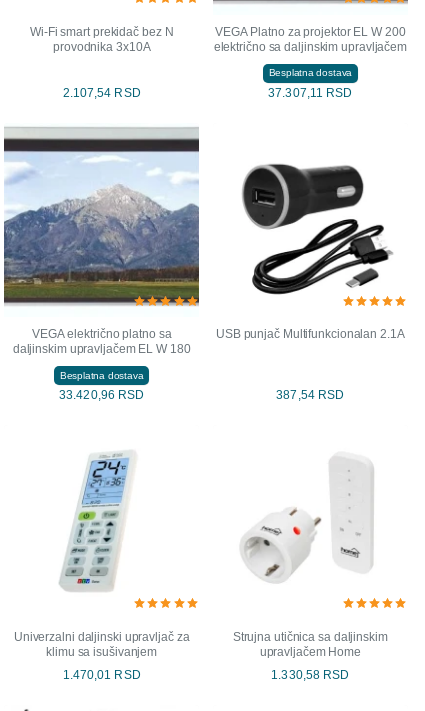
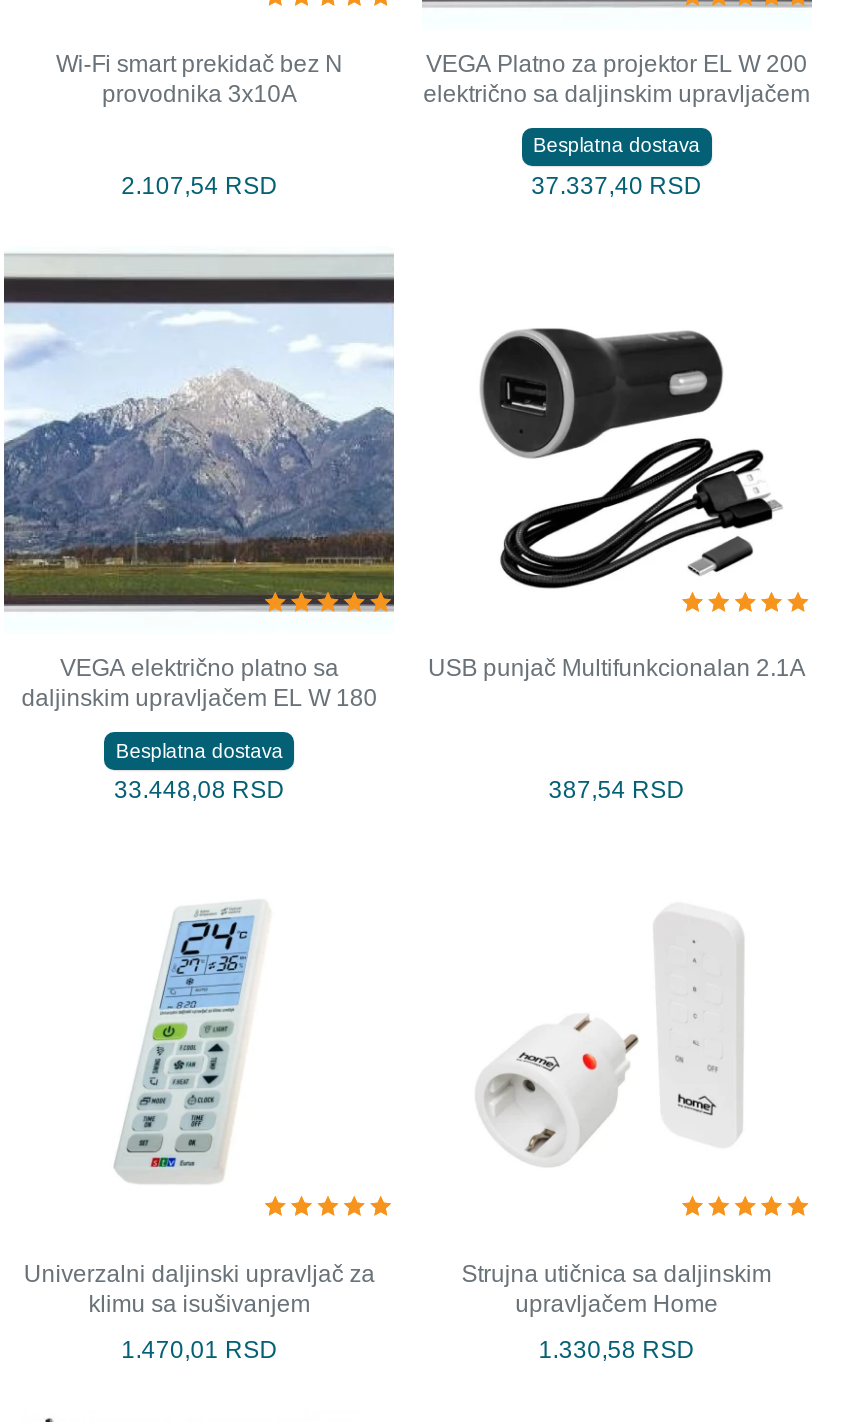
- 37.307,11 RSD
+ 37.337,40 RSD

- 33.420,96 RSD
+ 33.448,08 RSD
